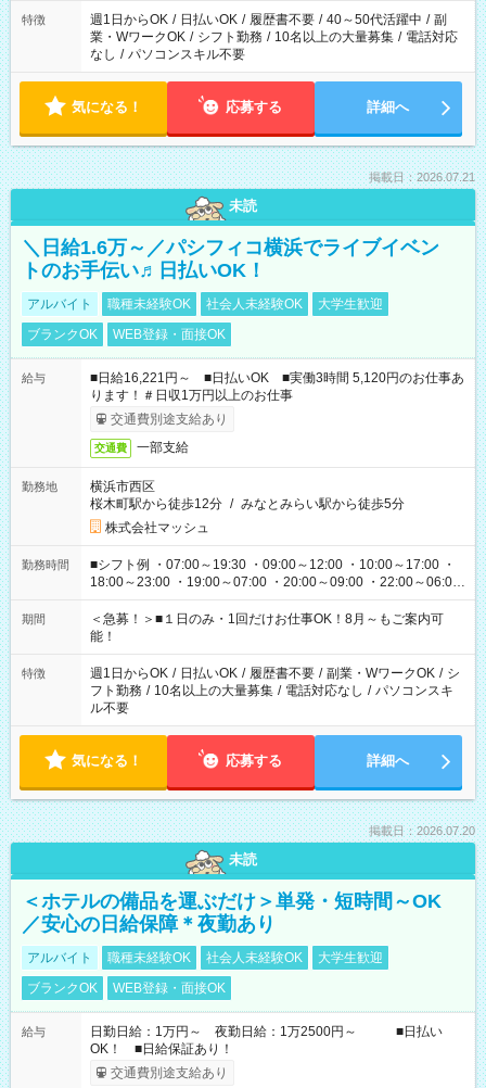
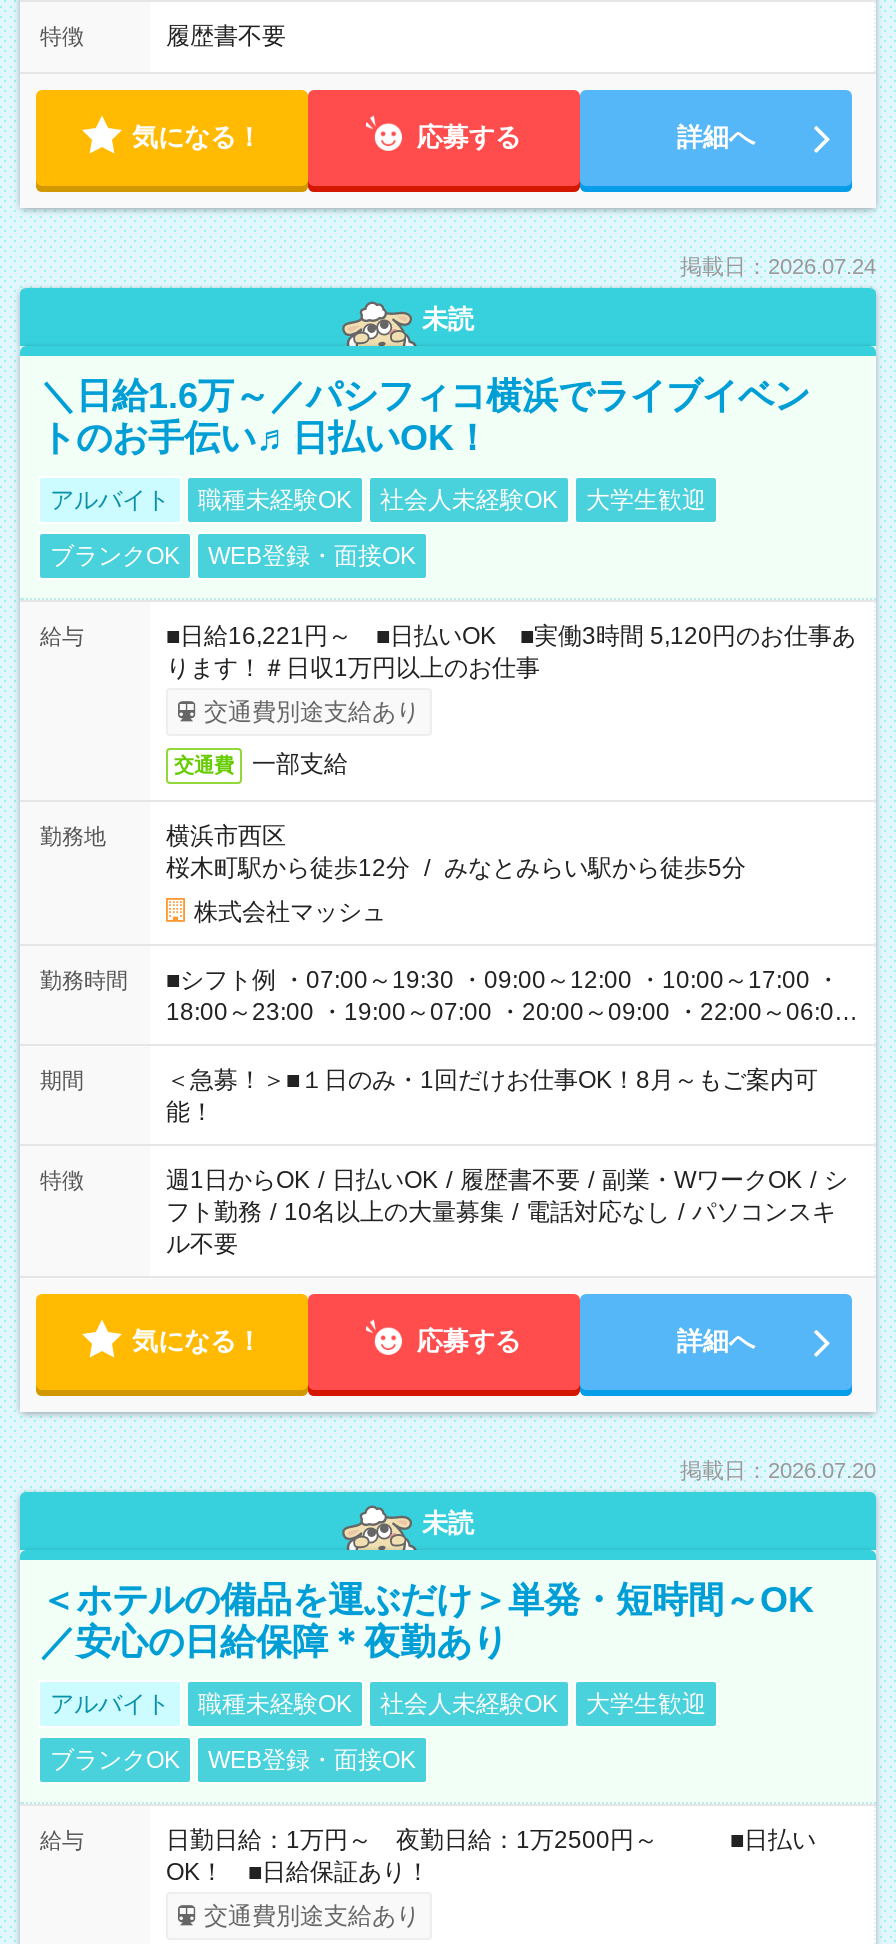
- 週1日からOK / 日払いOK / 履歴書不要 / 40～50代活躍中 / 副
- 業・WワークOK / シフト勤務 / 10名以上の大量募集 / 電話対応
- なし / パソコンスキル不要
+ 履歴書不要

- 掲載日：2026.07.21
+ 掲載日：2026.07.24
